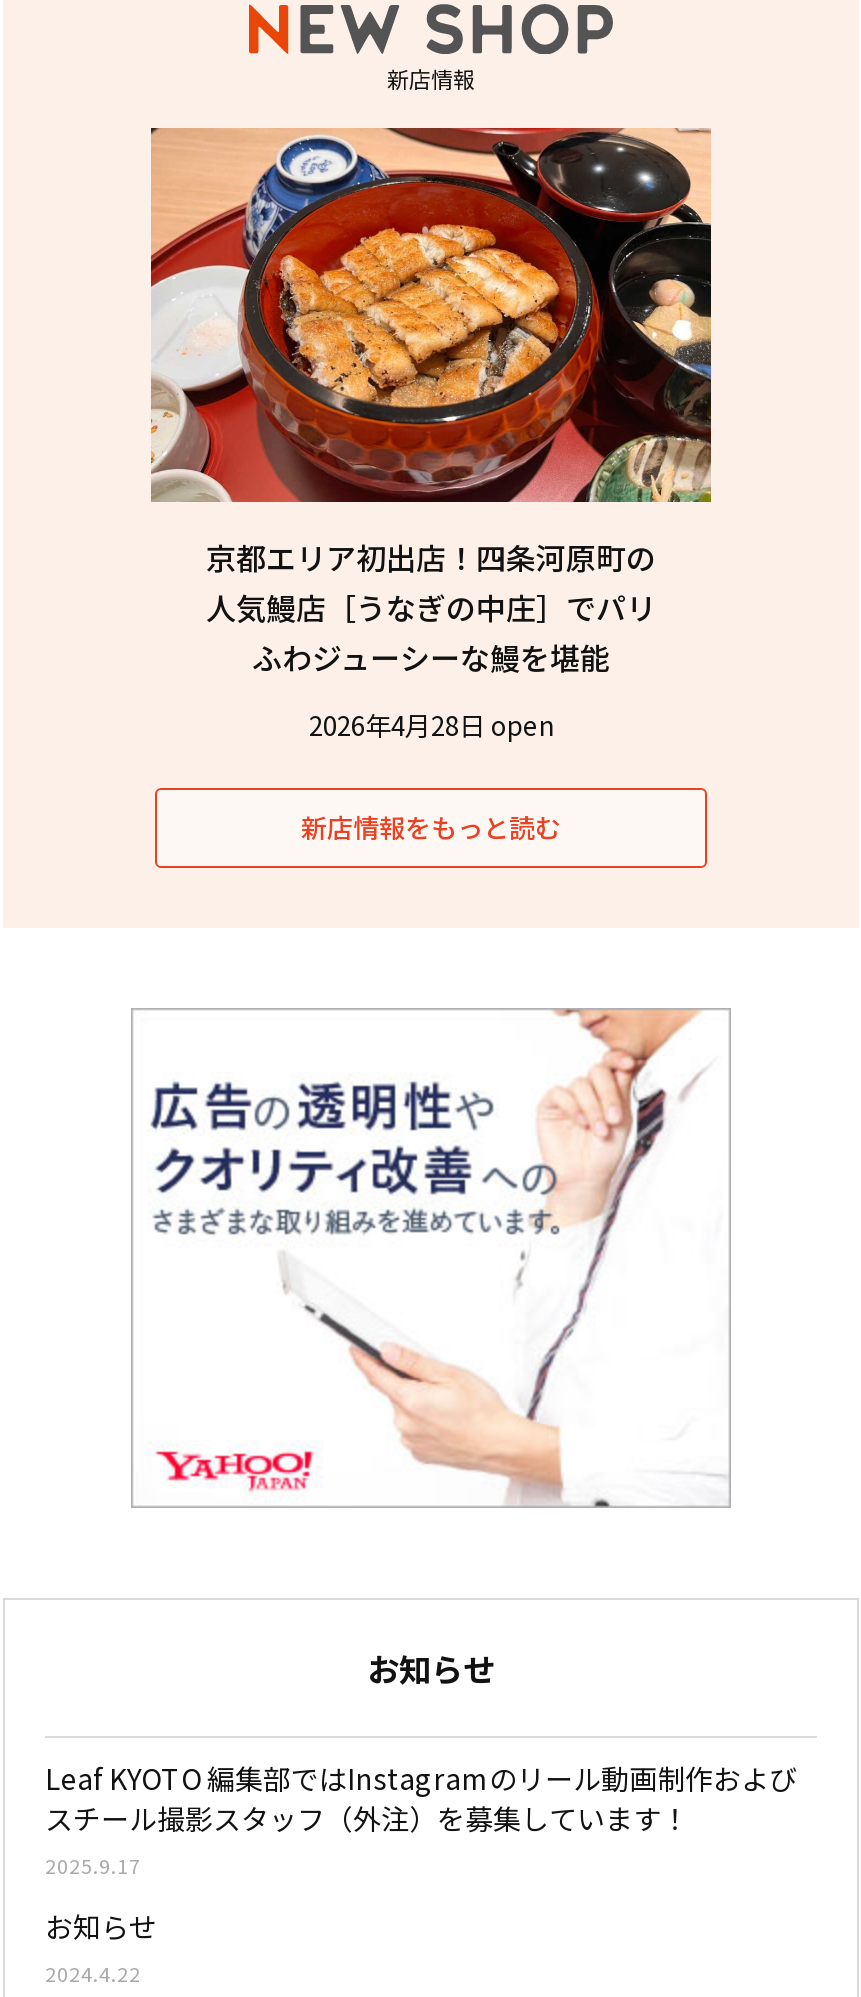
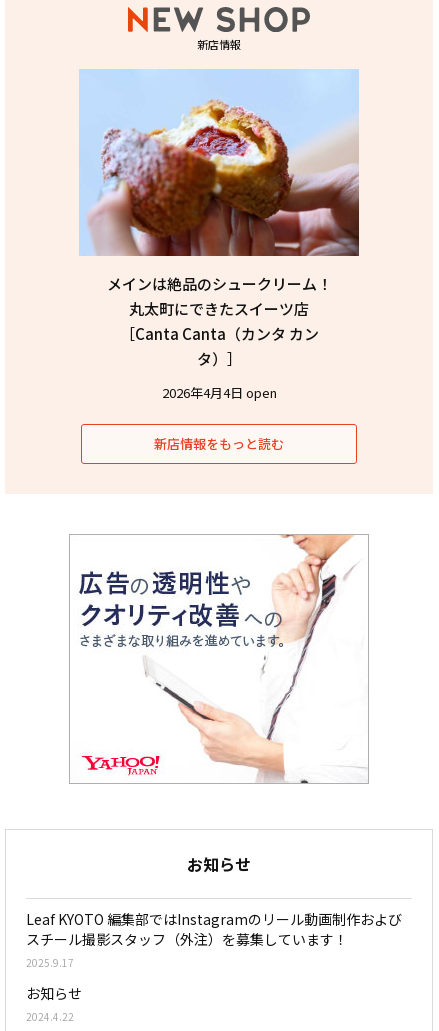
- [image]
- 京都エリア初出店！四条河原町の
- 人気鰻店［うなぎの中庄］でパリ
- ふわジューシーな鰻を堪能
+ [image]
+ メインは絶品のシュークリーム！
+ 丸太町にできたスイーツ店
+ ［Canta Canta（カンタ カン
+ タ）］

- 2026年4月28日 open
+ 2026年4月4日 open
